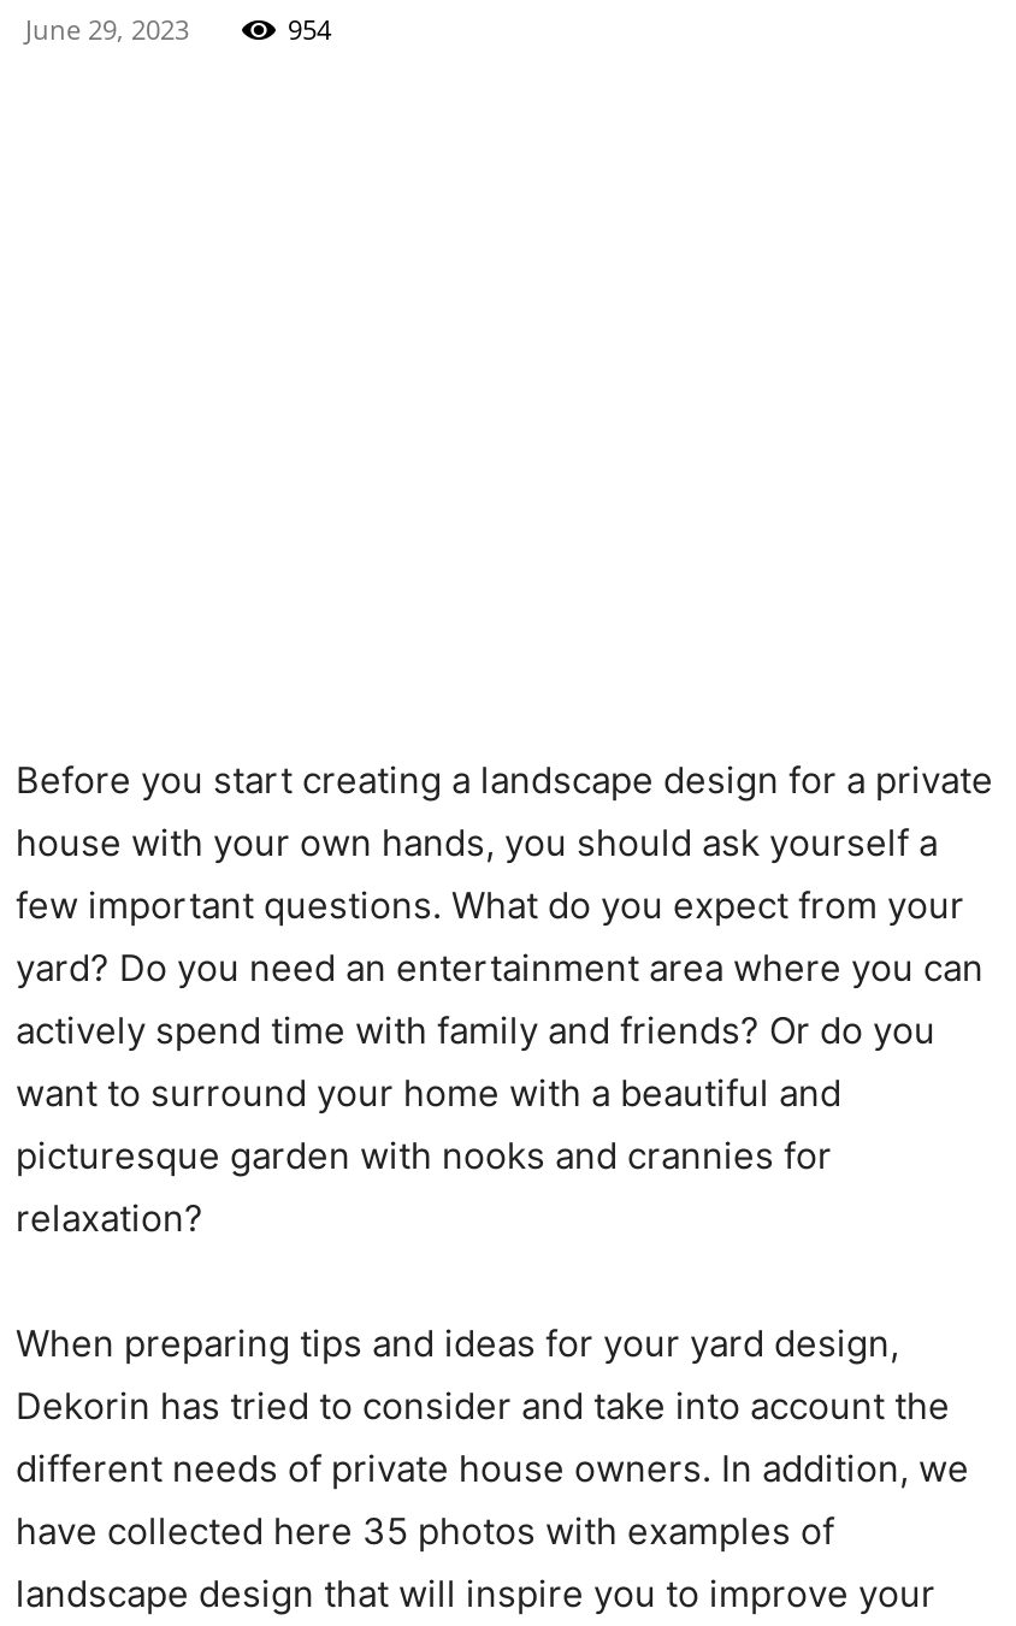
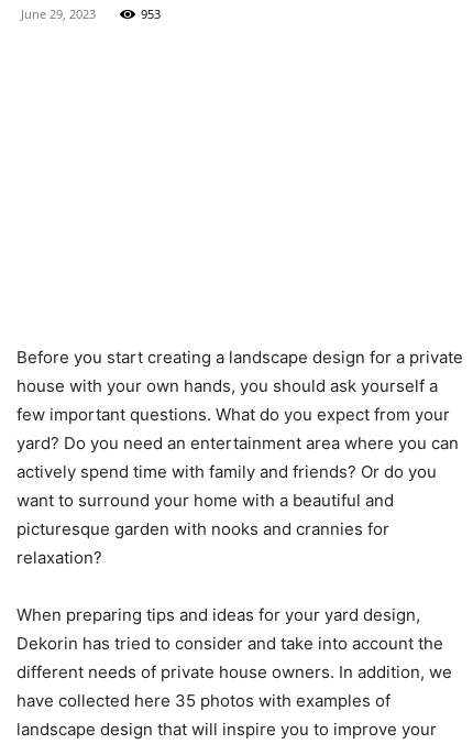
- 954
+ 953
